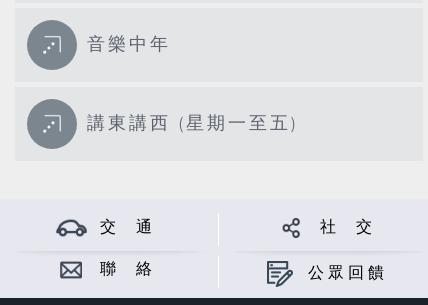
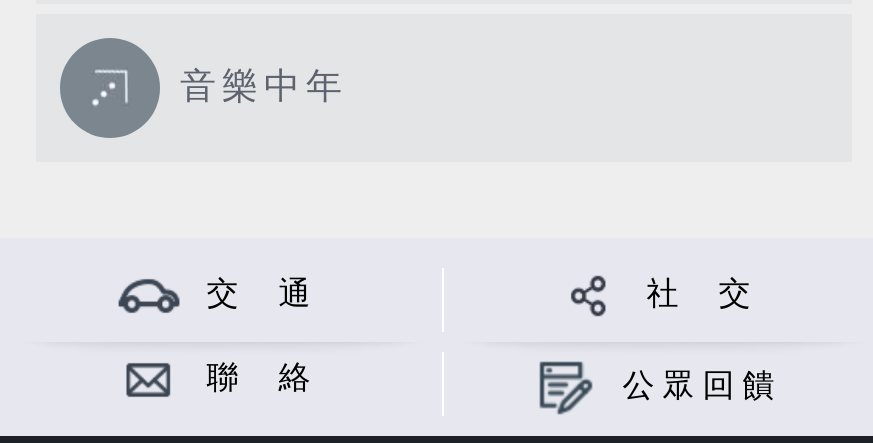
- 講東講西 (星期一至五)
